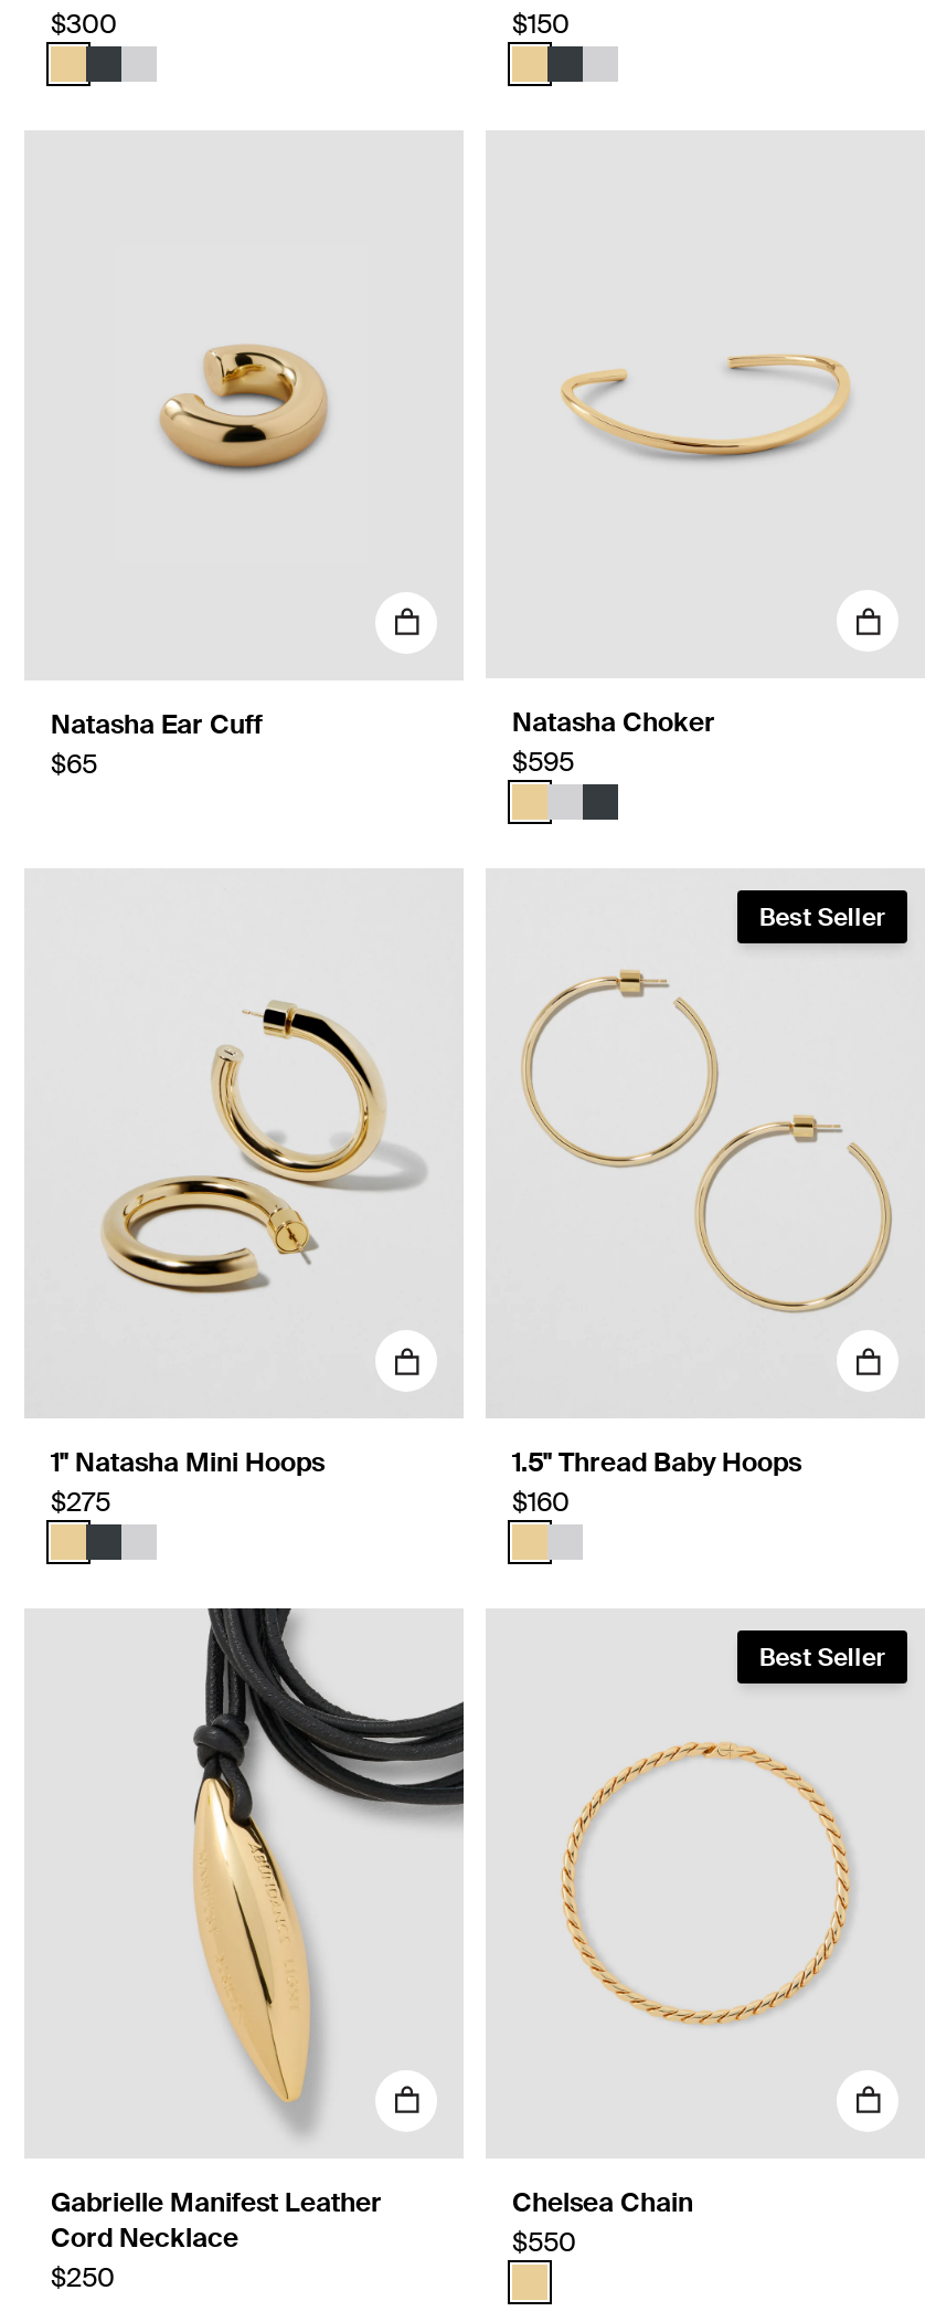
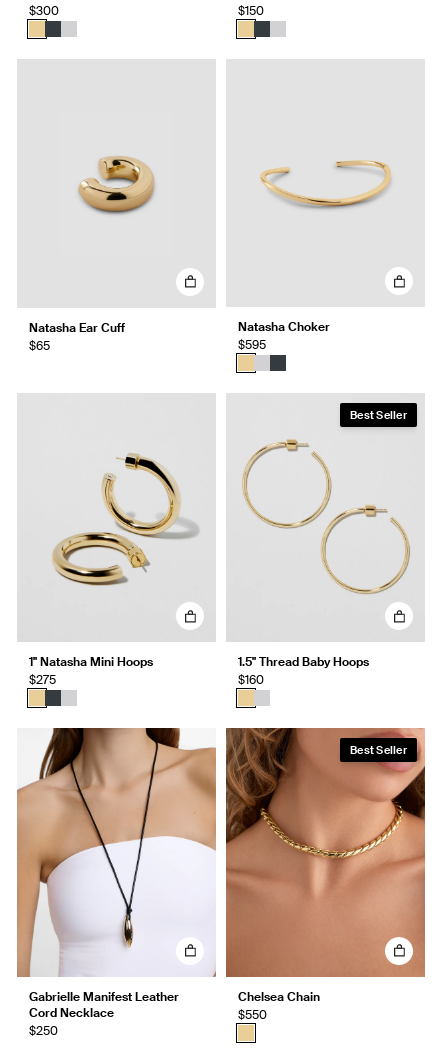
- [image]
+ [image]

- [image]
+ [image]
